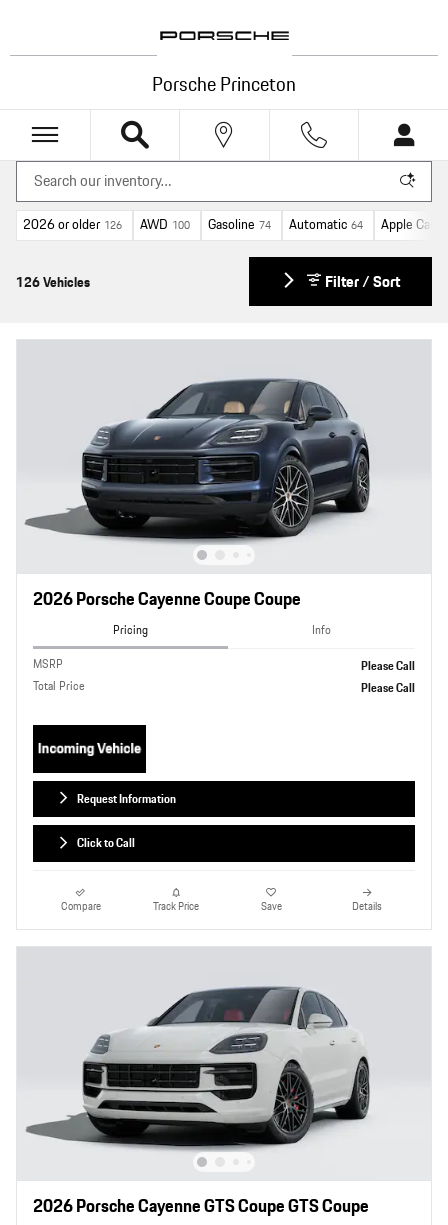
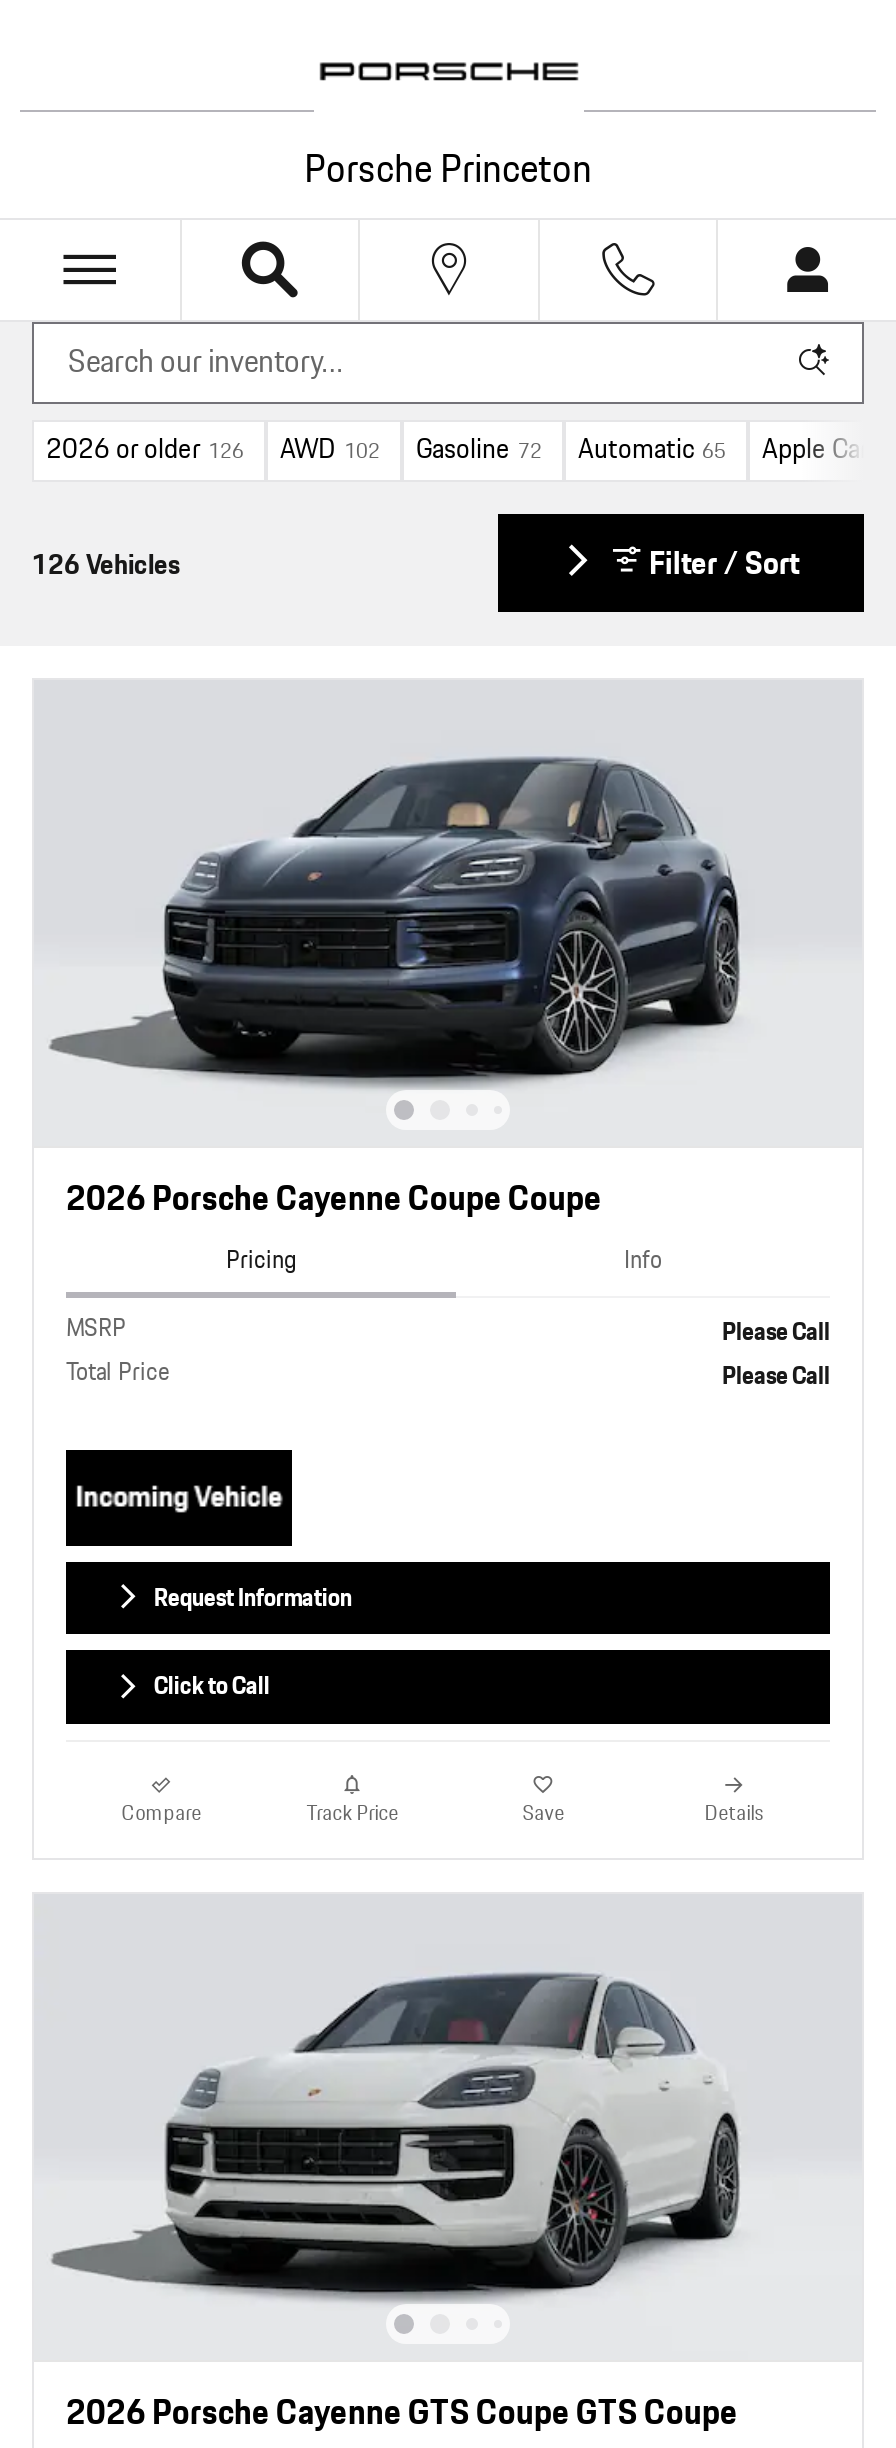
- AWD 100
+ AWD 102

- Gasoline 74
+ Gasoline 72

- Automatic 64
+ Automatic 65
